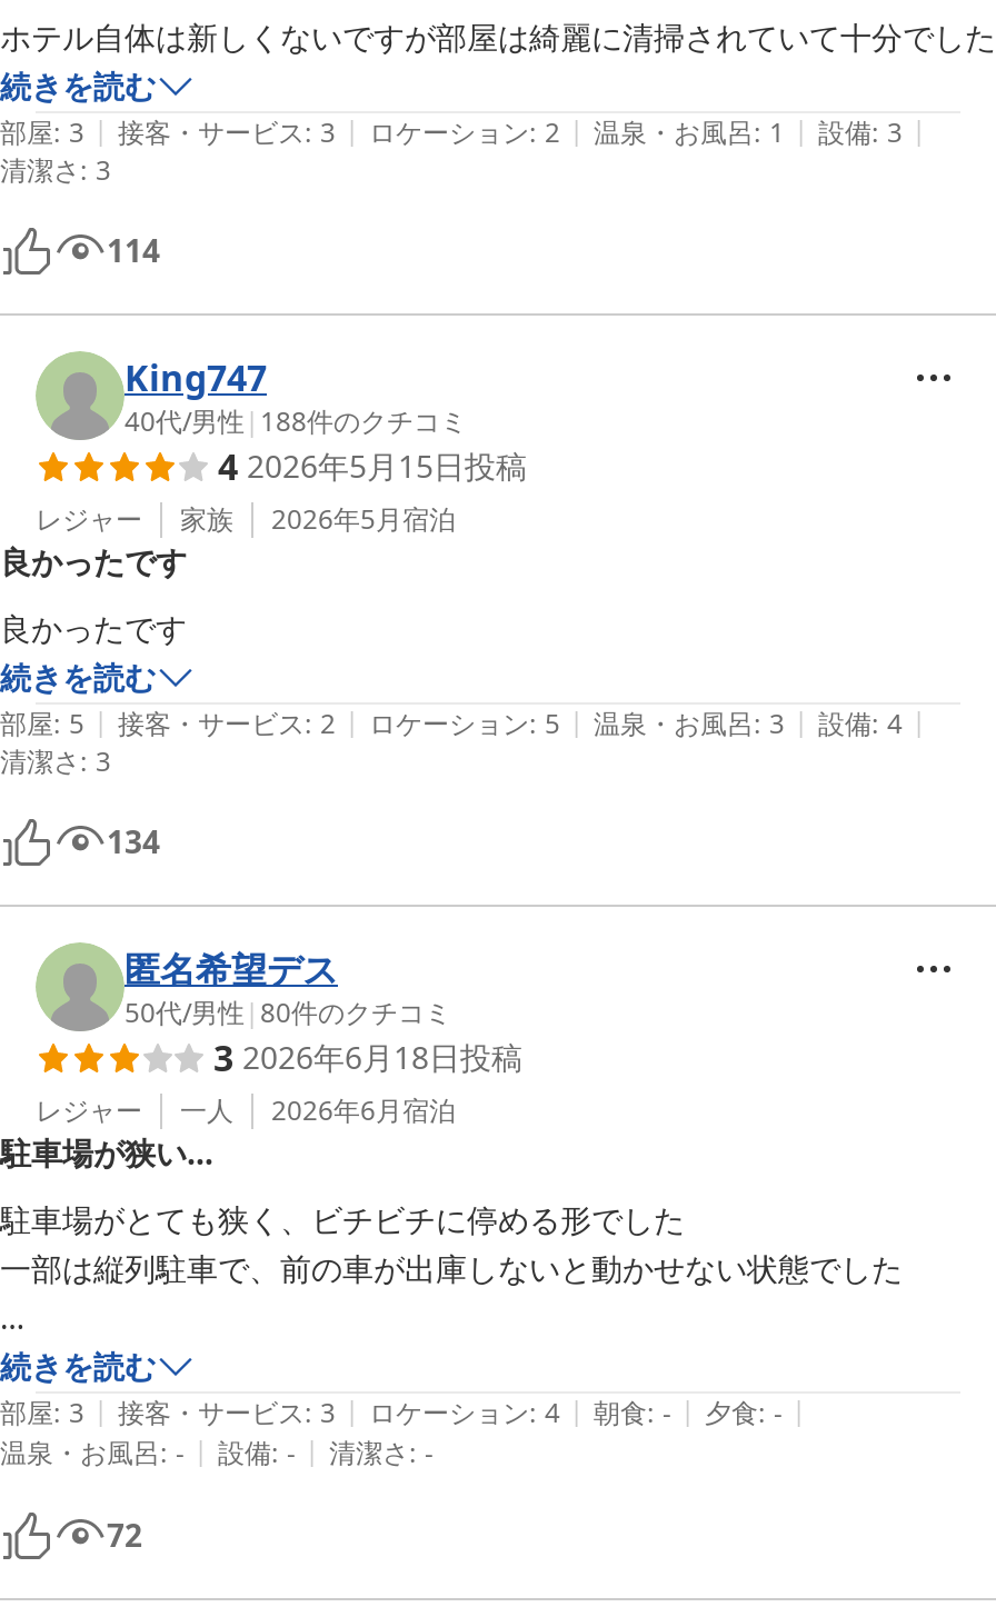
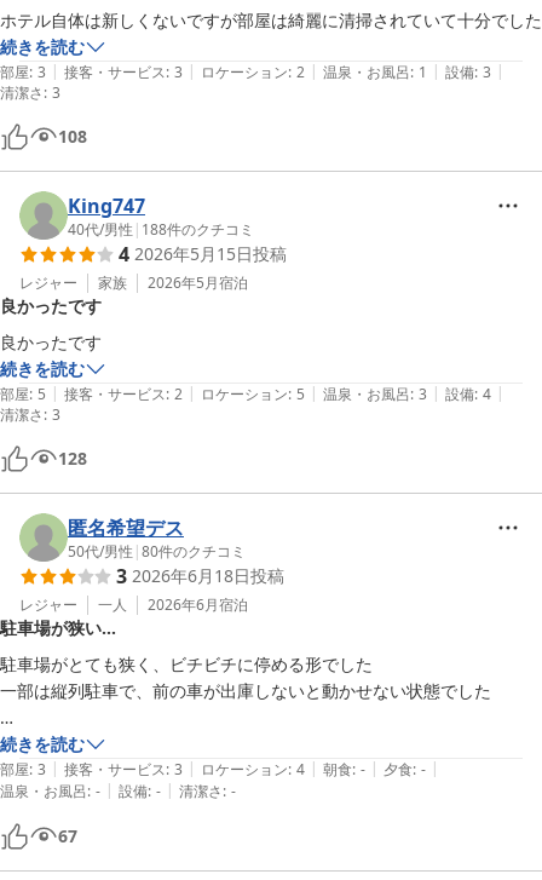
- 114
+ 108

- 134
+ 128

- 72
+ 67
